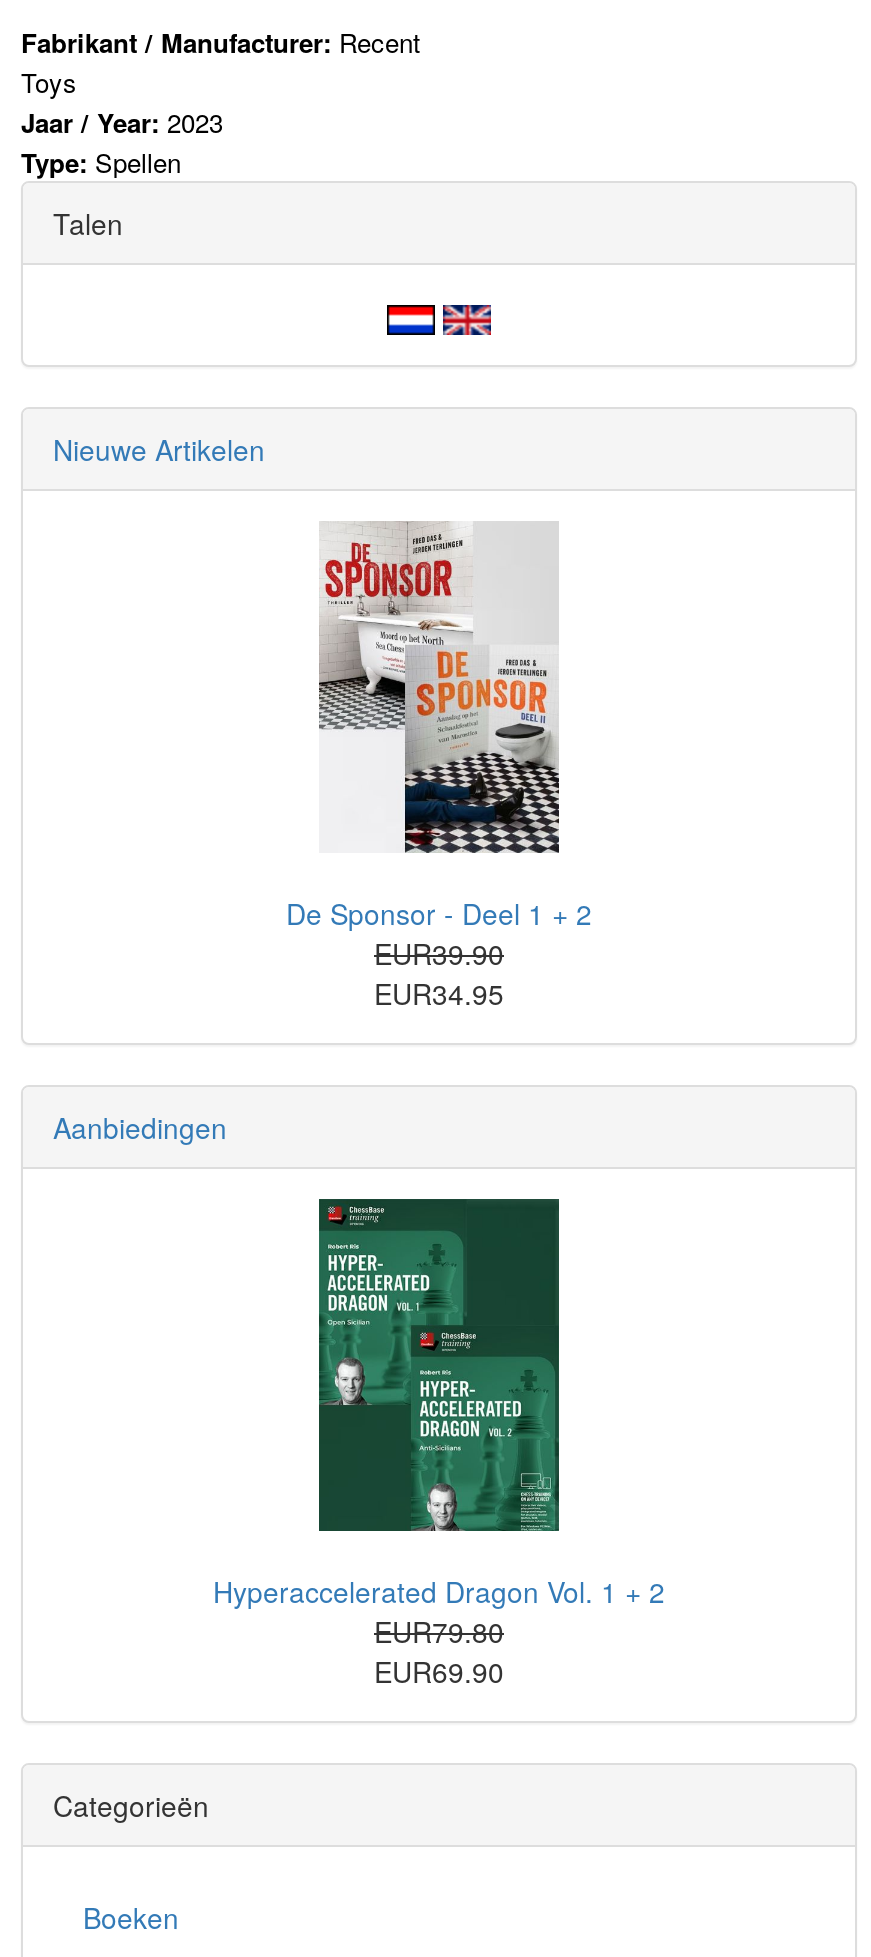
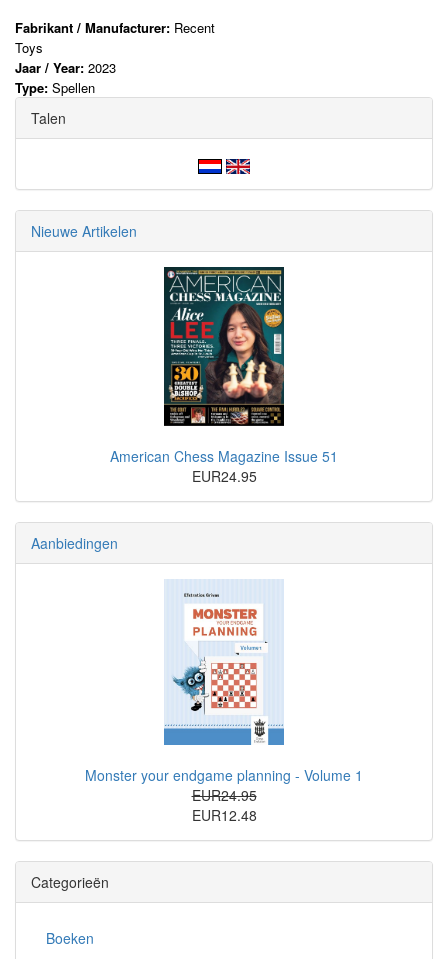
- [image]
- De Sponsor - Deel 1 + 2
- EUR39.90
- EUR34.95
+ [image]
+ American Chess Magazine Issue 51
+ EUR24.95

- [image]
- Hyperaccelerated Dragon Vol. 1 + 2
- EUR79.80
- EUR69.90
+ [image]
+ Monster your endgame planning - Volume 1
+ EUR24.95
+ EUR12.48
